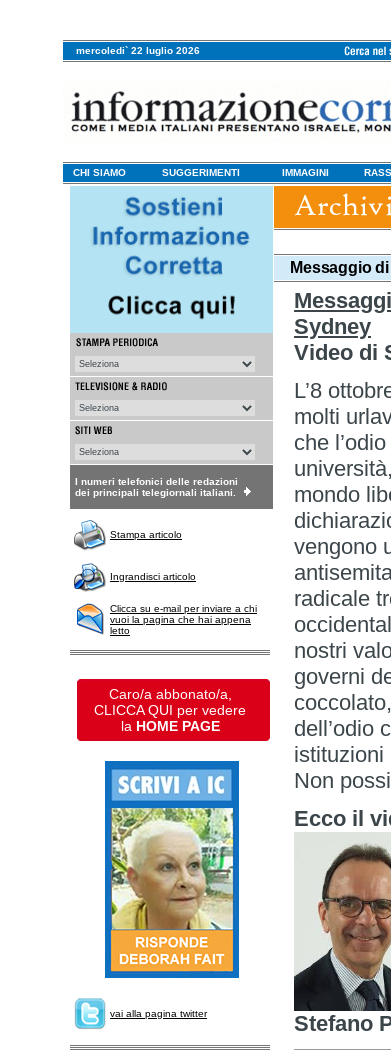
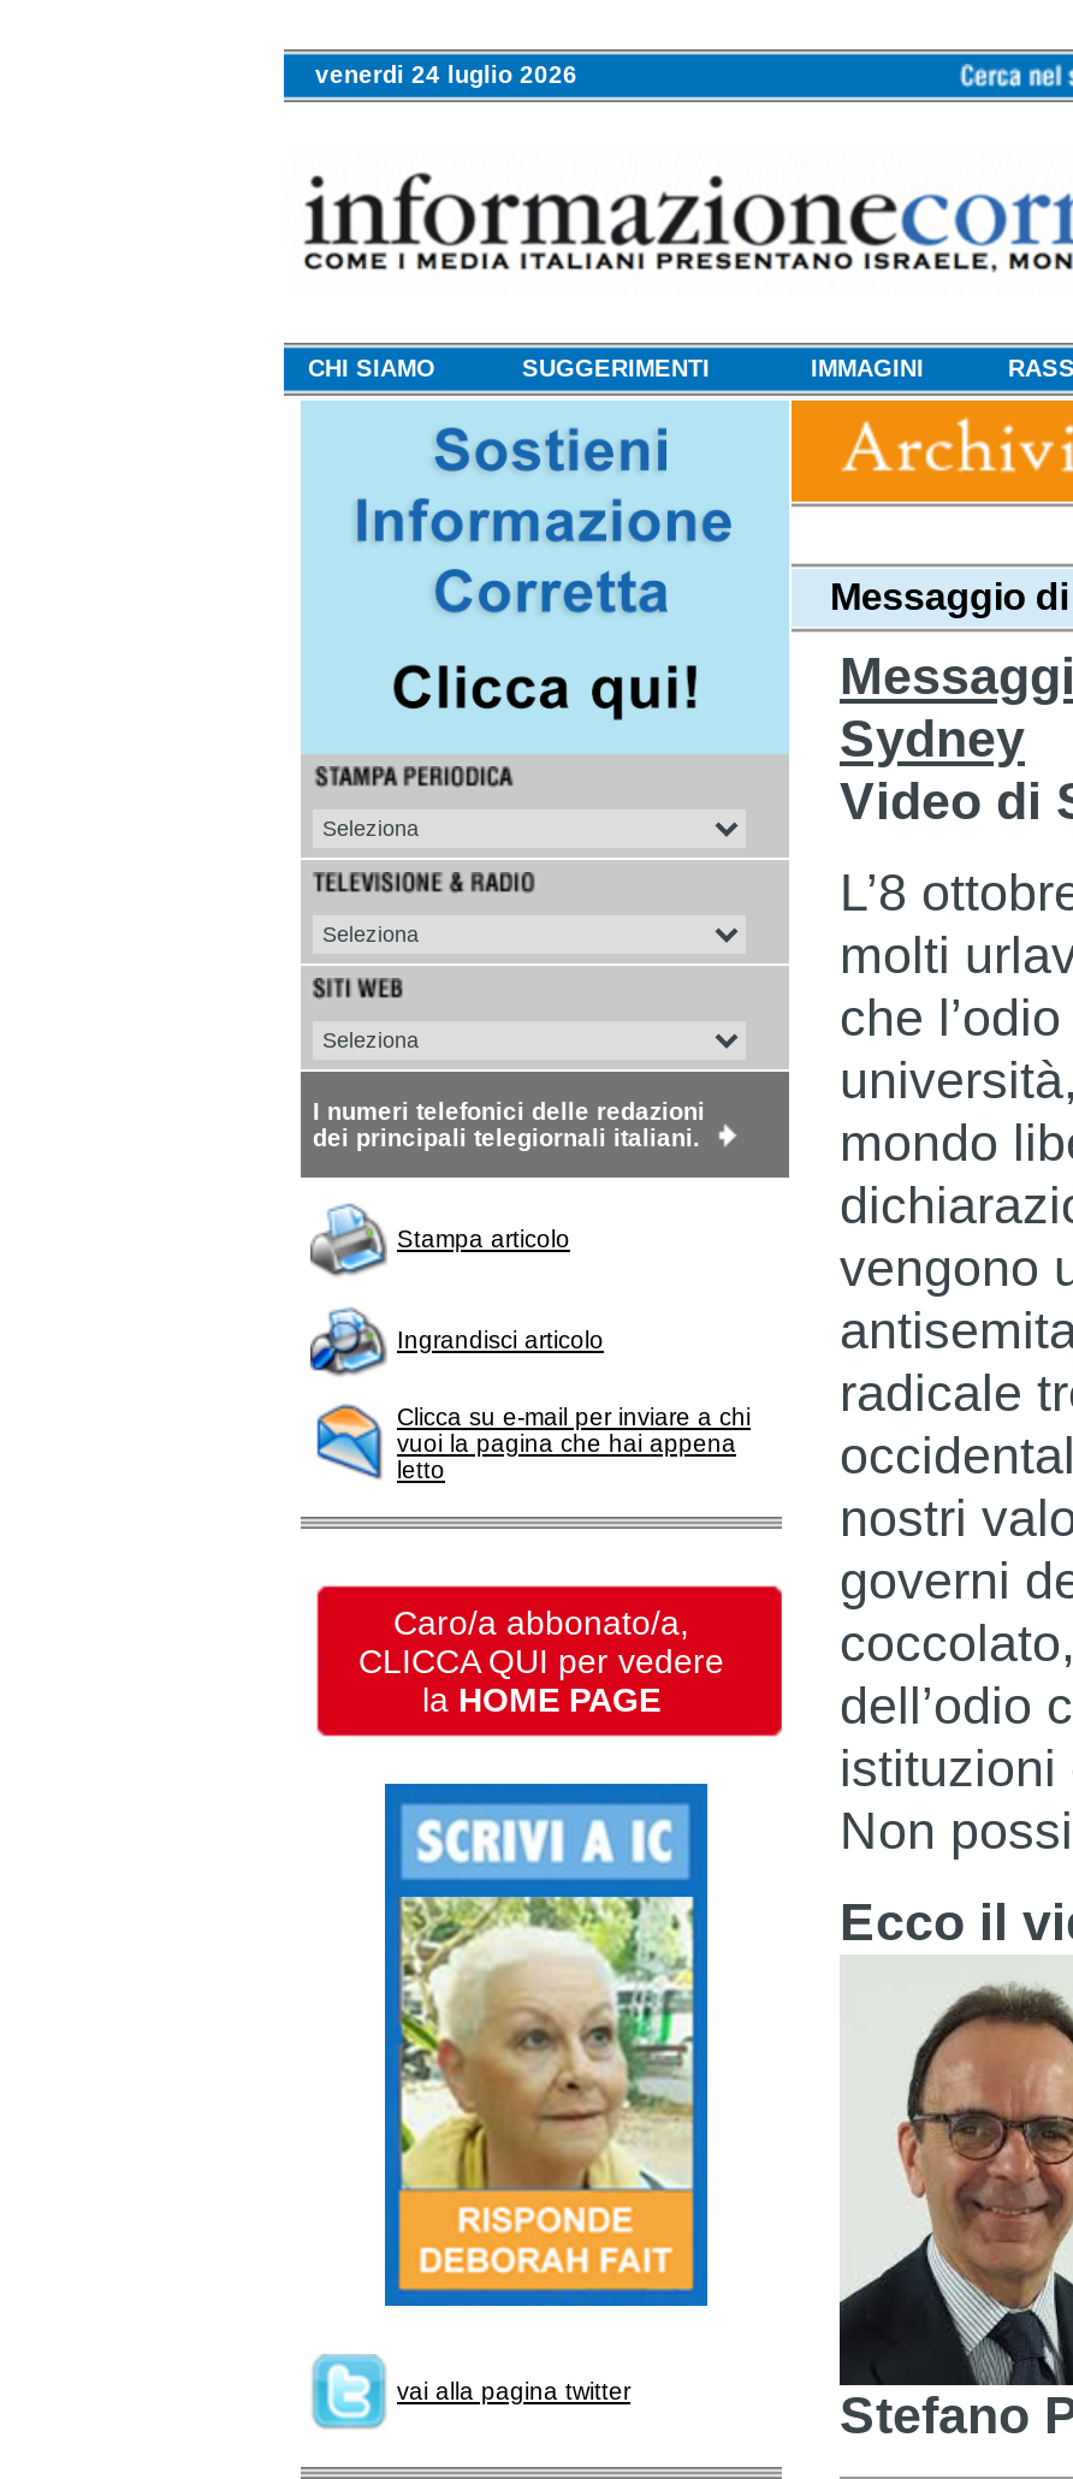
- mercoledi` 22 luglio 2026
+ venerdi 24 luglio 2026
